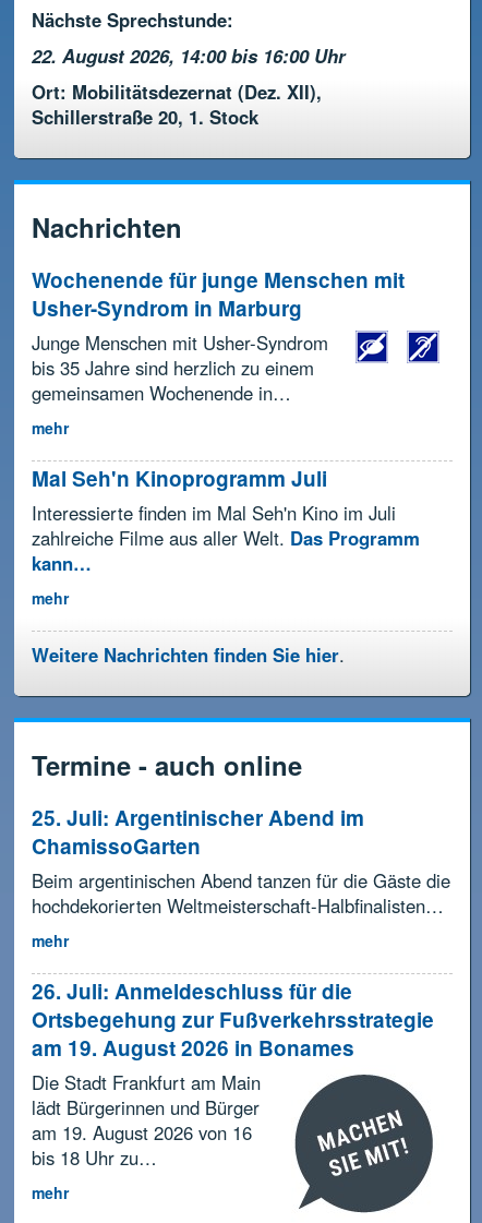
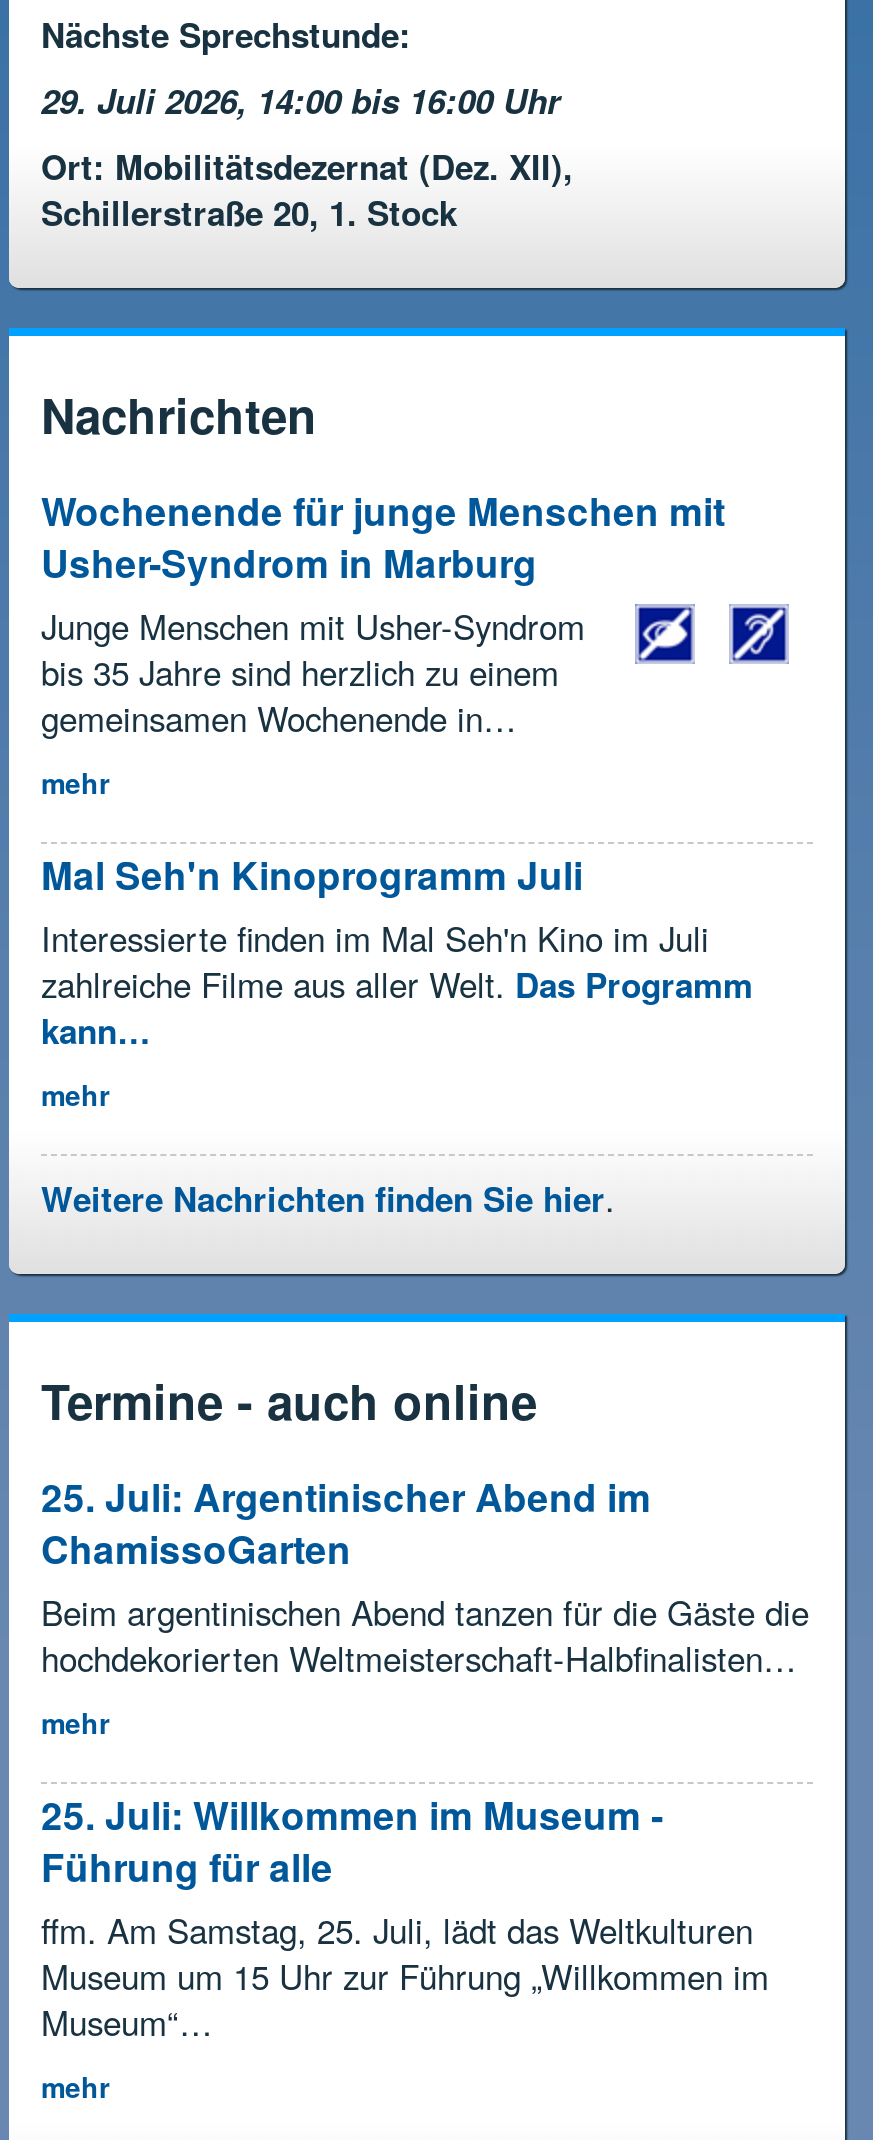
- 22. August 2026, 14:00 bis 16:00 Uhr
+ 29. Juli 2026, 14:00 bis 16:00 Uhr

- 26. Juli: Anmeldeschluss für die
- Ortsbegehung zur Fußverkehrsstrategie
- am 19. August 2026 in Bonames
- Die Stadt Frankfurt am Main
- lädt Bürgerinnen und Bürger
- am 19. August 2026 von 16
- bis 18 Uhr zu…
+ 25. Juli: Willkommen im Museum -
+ Führung für alle
+ ffm. Am Samstag, 25. Juli, lädt das Weltkulturen
+ Museum um 15 Uhr zur Führung „Willkommen im
+ Museum“…

- [image]
